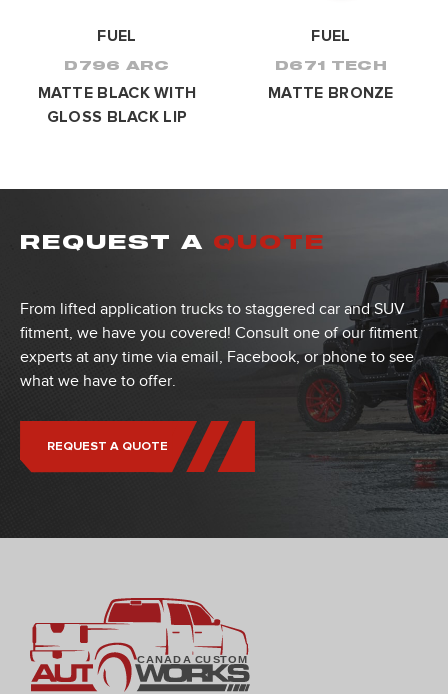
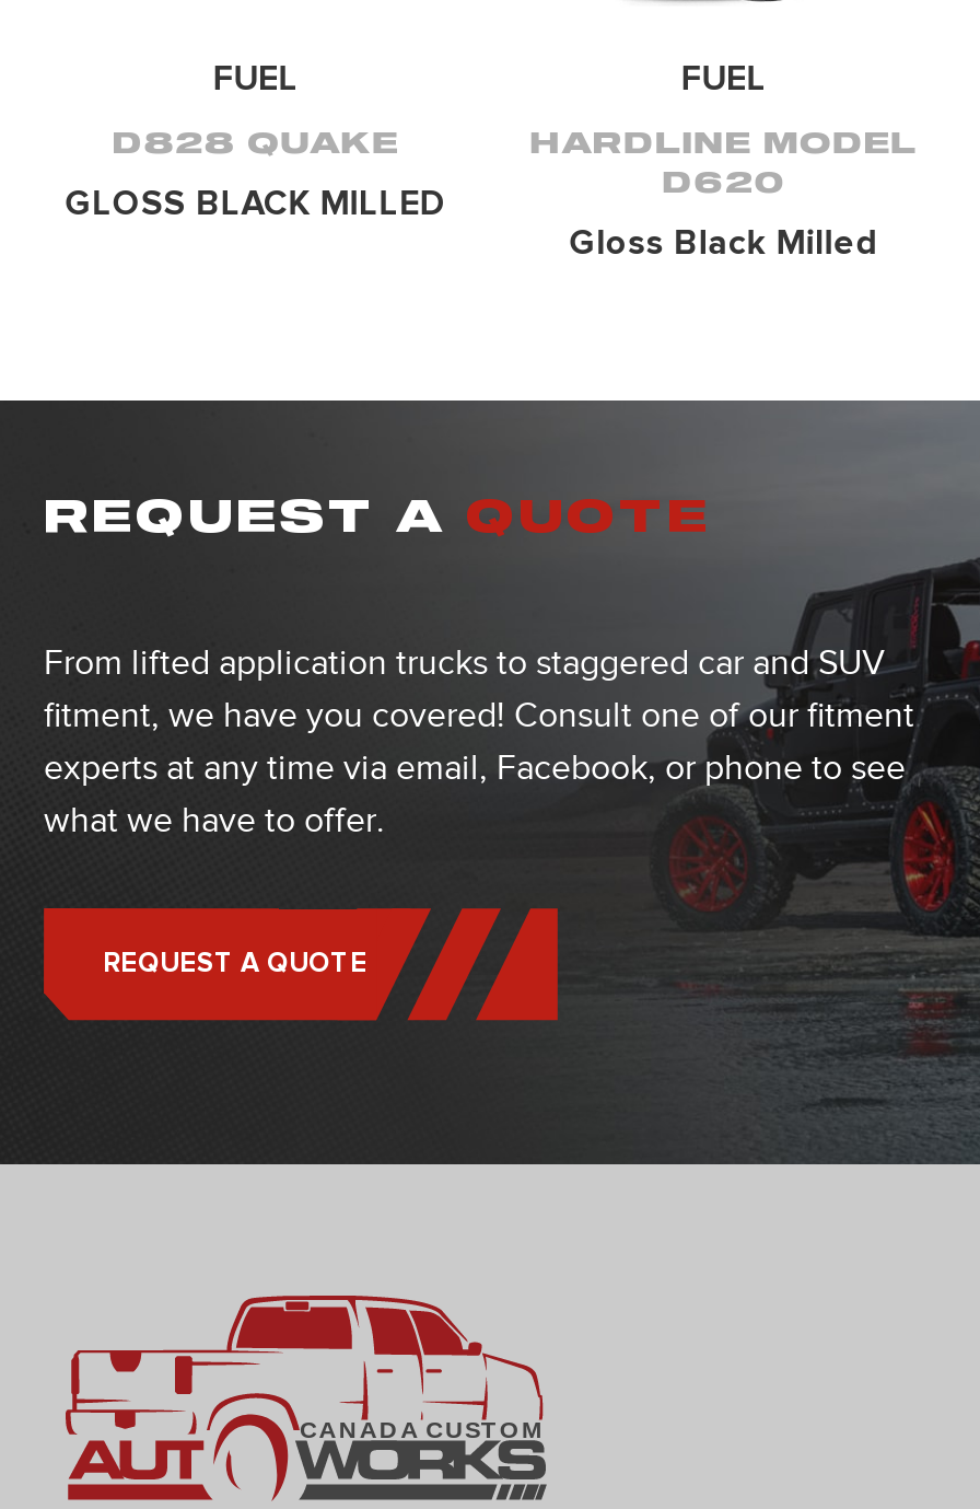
- D796 ARC
- MATTE BLACK WITH
- GLOSS BLACK LIP
+ D828 QUAKE
+ GLOSS BLACK MILLED

- D671 TECH
+ HARDLINE MODEL
+ D620

- MATTE BRONZE
+ Gloss Black Milled
